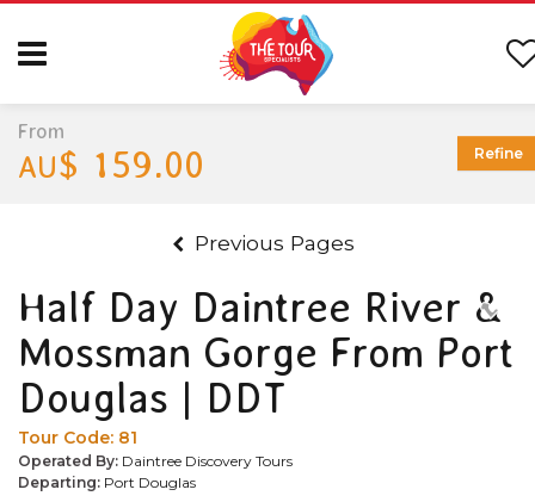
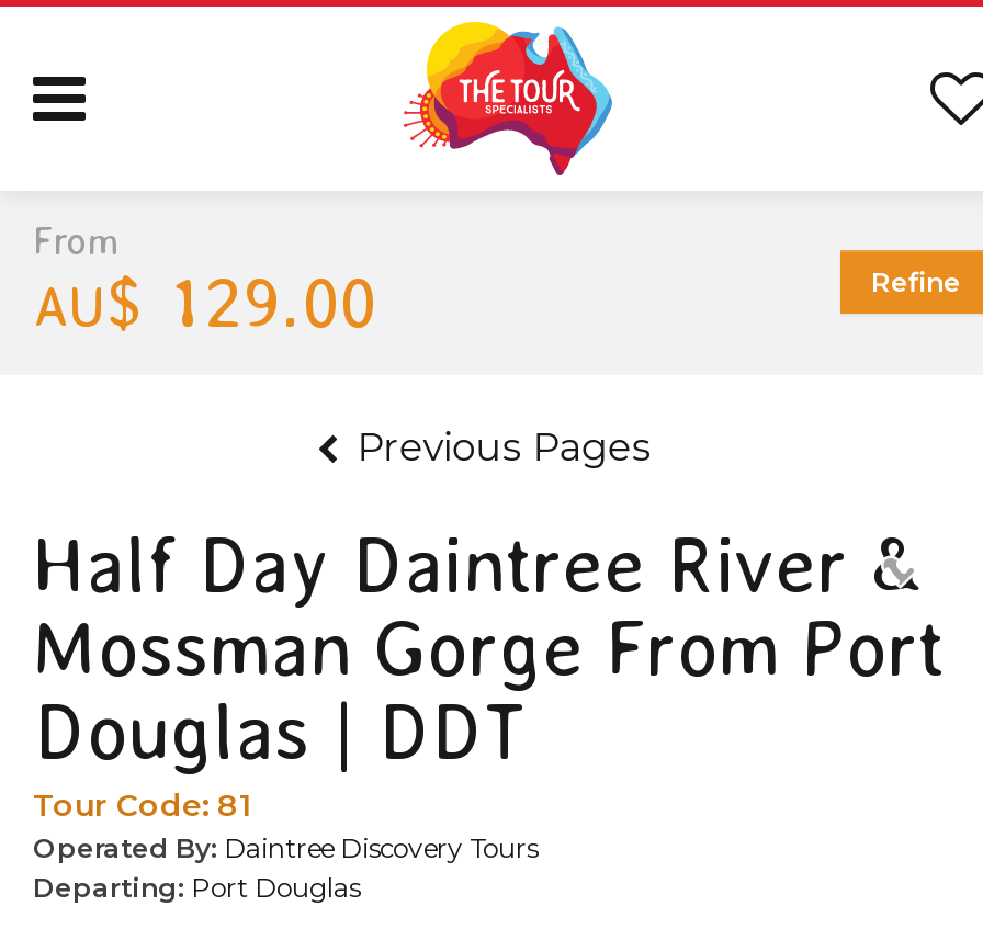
- AU$ 159.00
+ AU$ 129.00
